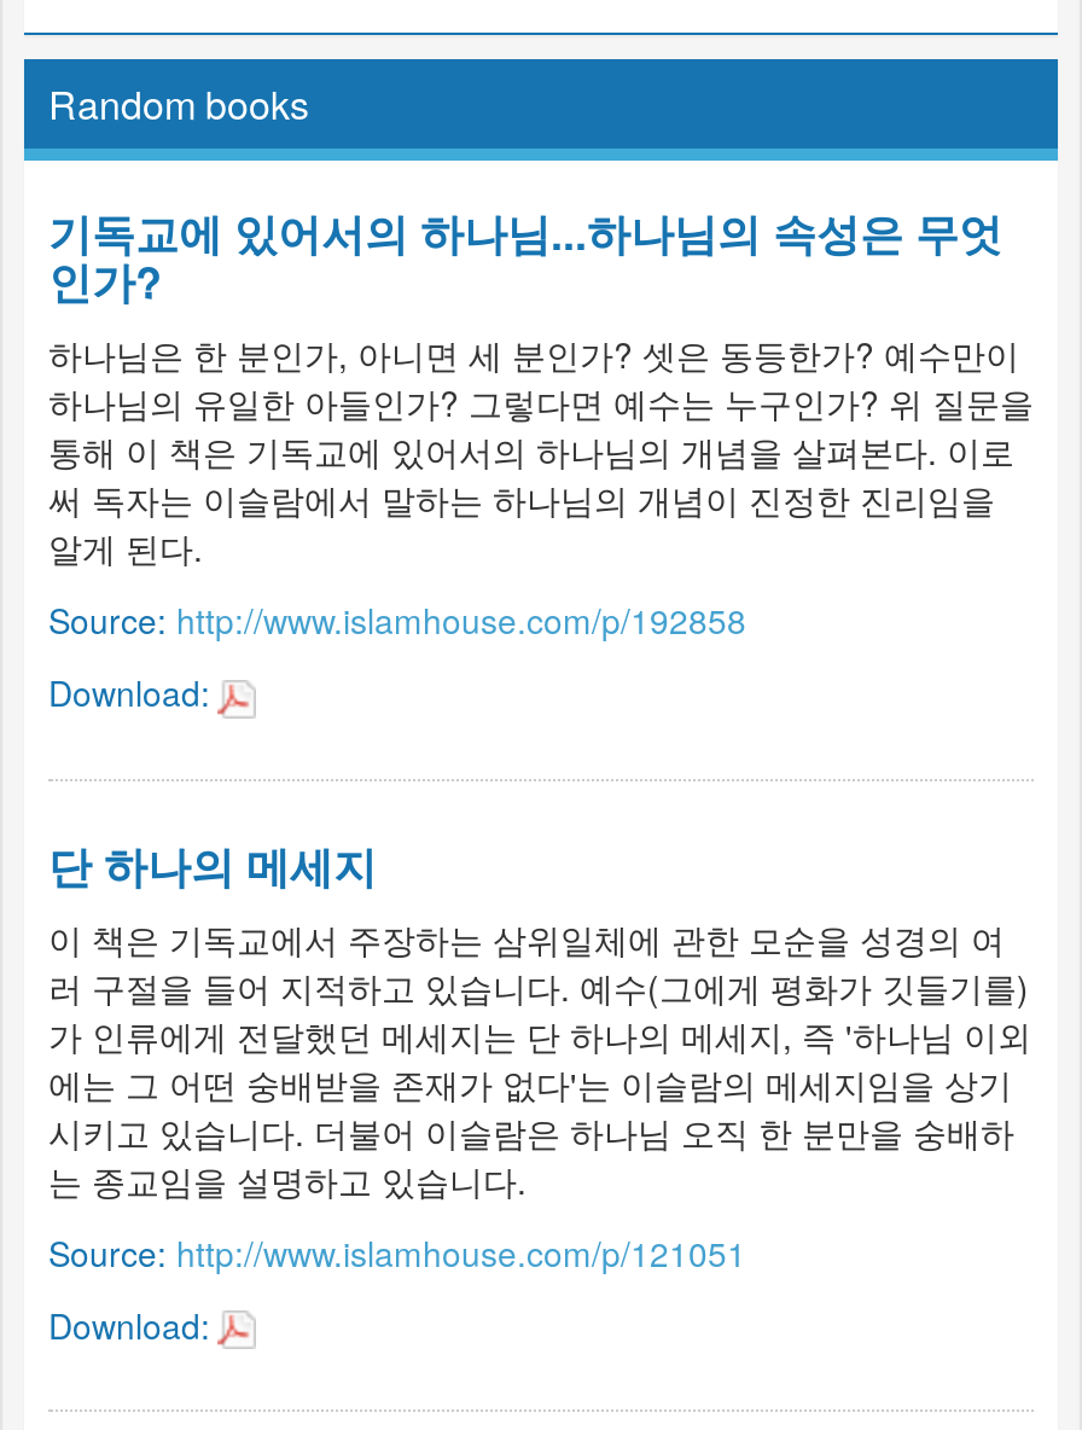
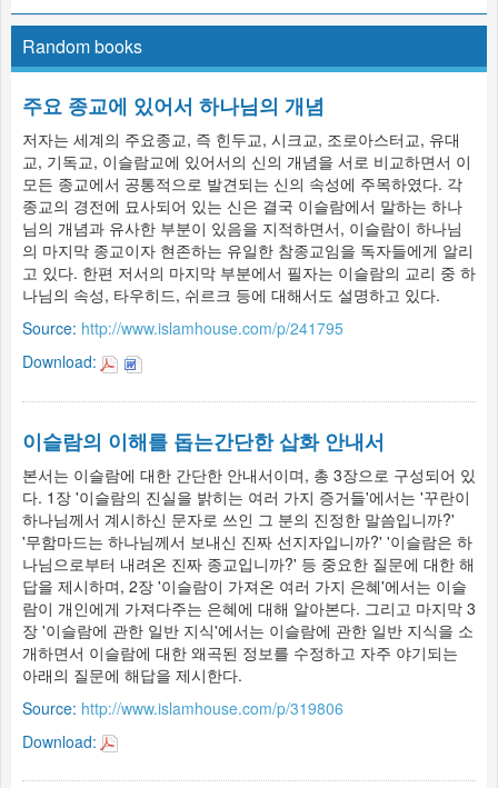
- 기독교에 있어서의 하나님...하나님의 속성은 무엇
- 인가?
- 하나님은 한 분인가, 아니면 세 분인가? 셋은 동등한가? 예수만이
- 하나님의 유일한 아들인가? 그렇다면 예수는 누구인가? 위 질문을
- 통해 이 책은 기독교에 있어서의 하나님의 개념을 살펴본다. 이로
- 써 독자는 이슬람에서 말하는 하나님의 개념이 진정한 진리임을
- 알게 된다.
+ 주요 종교에 있어서 하나님의 개념
+ 저자는 세계의 주요종교, 즉 힌두교, 시크교, 조로아스터교, 유대
+ 교, 기독교, 이슬람교에 있어서의 신의 개념을 서로 비교하면서 이
+ 모든 종교에서 공통적으로 발견되는 신의 속성에 주목하였다. 각
+ 종교의 경전에 묘사되어 있는 신은 결국 이슬람에서 말하는 하나
+ 님의 개념과 유사한 부분이 있음을 지적하면서, 이슬람이 하나님
+ 의 마지막 종교이자 현존하는 유일한 참종교임을 독자들에게 알리
+ 고 있다. 한편 저서의 마지막 부분에서 필자는 이슬람의 교리 중 하
+ 나님의 속성, 타우히드, 쉬르크 등에 대해서도 설명하고 있다.

- Source: http://www.islamhouse.com/p/192858
+ Source: http://www.islamhouse.com/p/241795

- 단 하나의 메세지
- 이 책은 기독교에서 주장하는 삼위일체에 관한 모순을 성경의 여
- 러 구절을 들어 지적하고 있습니다. 예수(그에게 평화가 깃들기를)
- 가 인류에게 전달했던 메세지는 단 하나의 메세지, 즉 '하나님 이외
- 에는 그 어떤 숭배받을 존재가 없다'는 이슬람의 메세지임을 상기
- 시키고 있습니다. 더불어 이슬람은 하나님 오직 한 분만을 숭배하
- 는 종교임을 설명하고 있습니다.
+ 이슬람의 이해를 돕는간단한 삽화 안내서
+ 본서는 이슬람에 대한 간단한 안내서이며, 총 3장으로 구성되어 있
+ 다. 1장 '이슬람의 진실을 밝히는 여러 가지 증거들'에서는 '꾸란이
+ 하나님께서 계시하신 문자로 쓰인 그 분의 진정한 말씀입니까?'
+ '무함마드는 하나님께서 보내신 진짜 선지자입니까?' '이슬람은 하
+ 나님으로부터 내려온 진짜 종교입니까?' 등 중요한 질문에 대한 해
+ 답을 제시하며, 2장 '이슬람이 가져온 여러 가지 은혜'에서는 이슬
+ 람이 개인에게 가져다주는 은혜에 대해 알아본다. 그리고 마지막 3
+ 장 '이슬람에 관한 일반 지식'에서는 이슬람에 관한 일반 지식을 소
+ 개하면서 이슬람에 대한 왜곡된 정보를 수정하고 자주 야기되는
+ 아래의 질문에 해답을 제시한다.

- Source: http://www.islamhouse.com/p/121051
+ Source: http://www.islamhouse.com/p/319806
